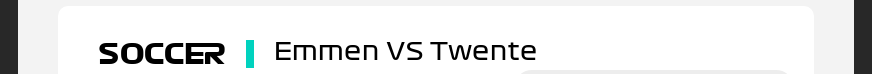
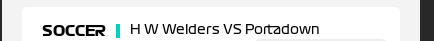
- Emmen VS Twente
+ H W Welders VS Portadown
